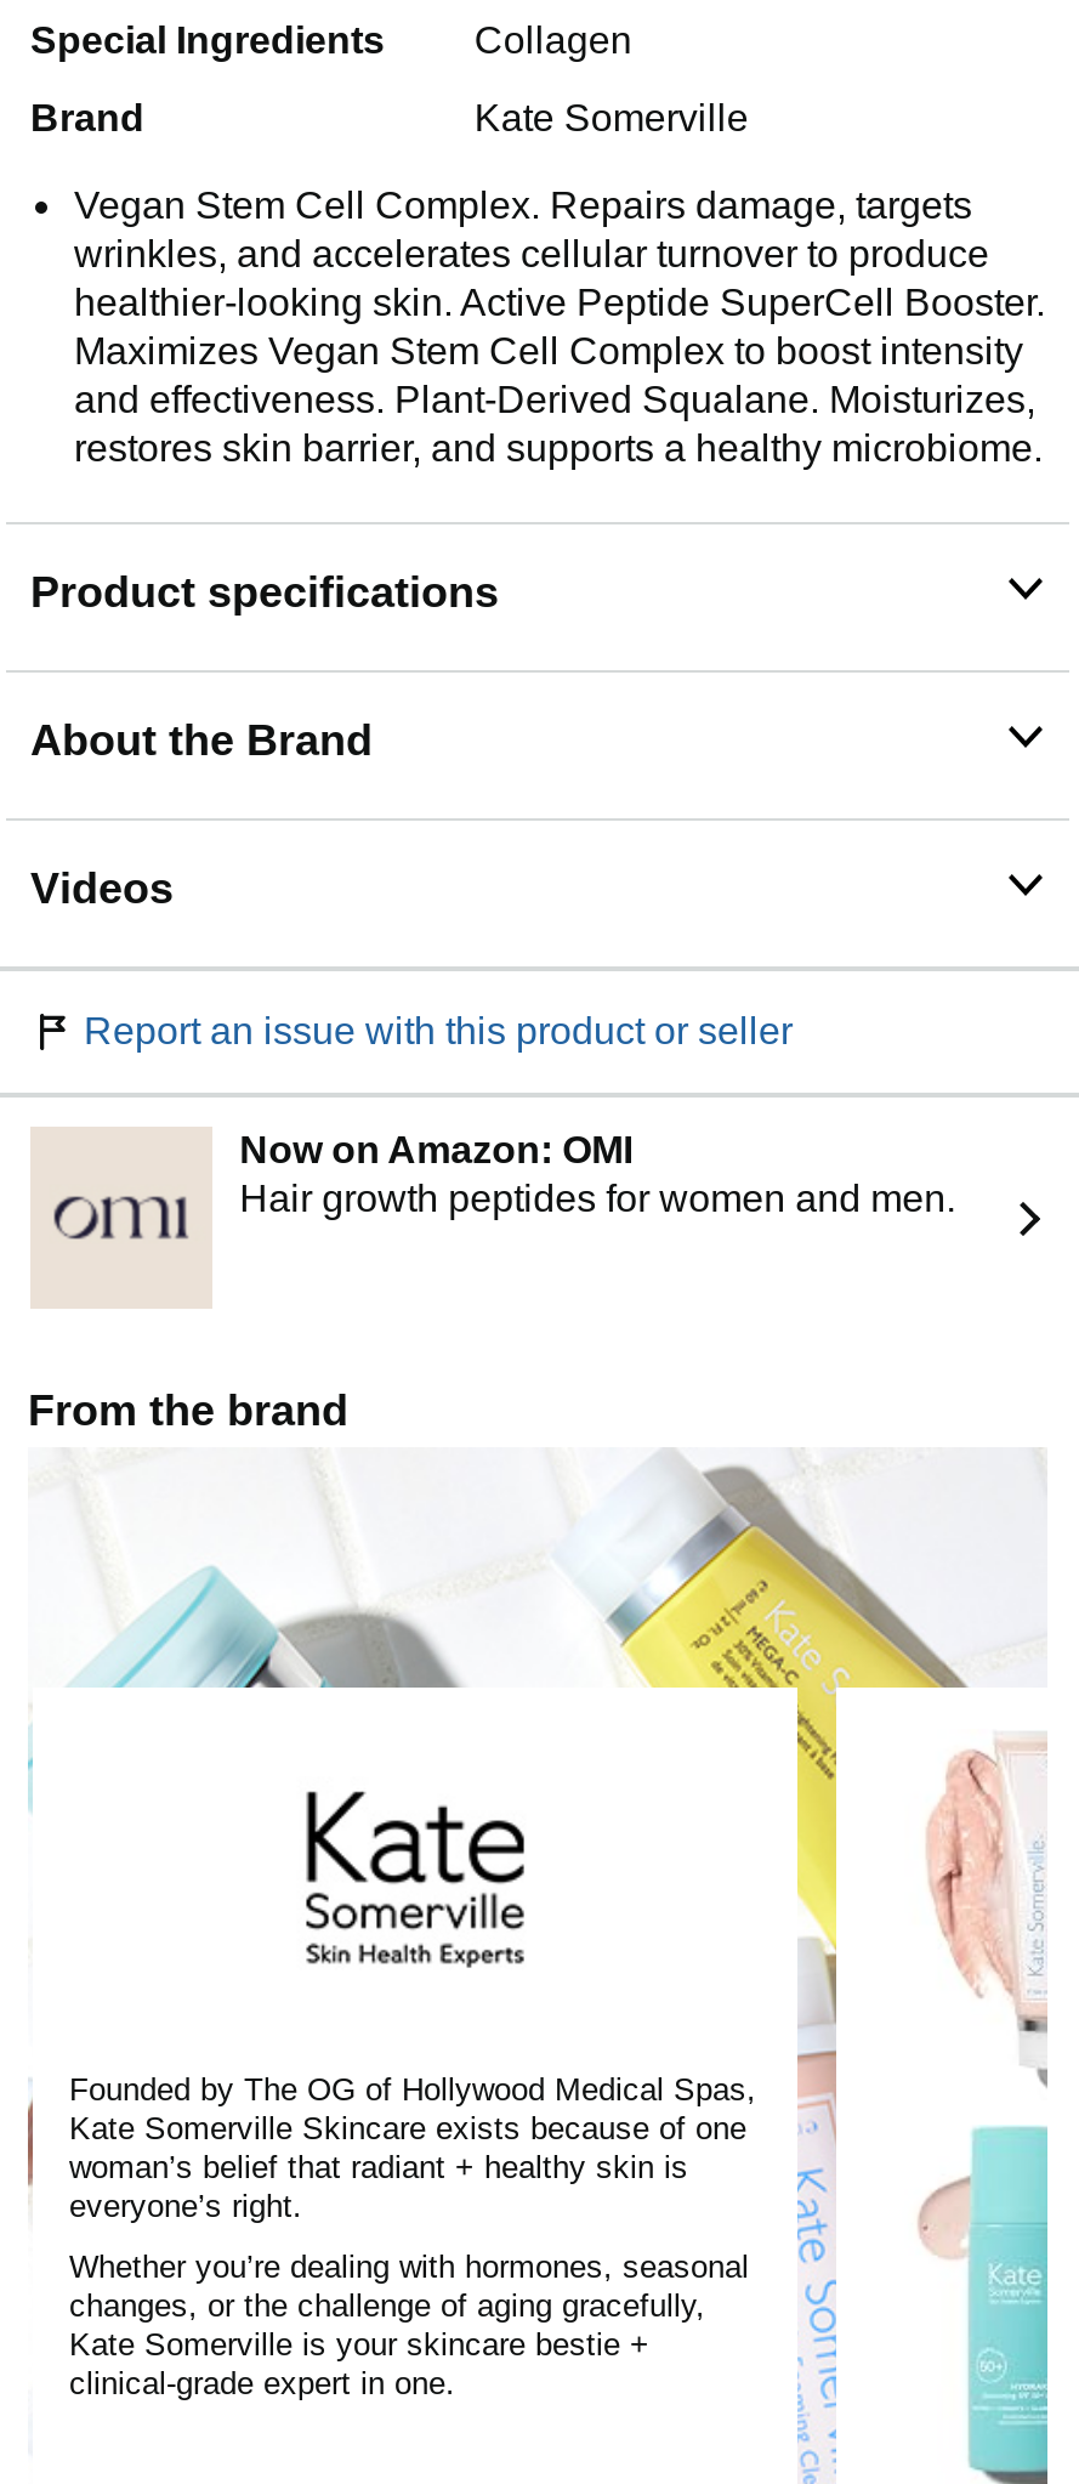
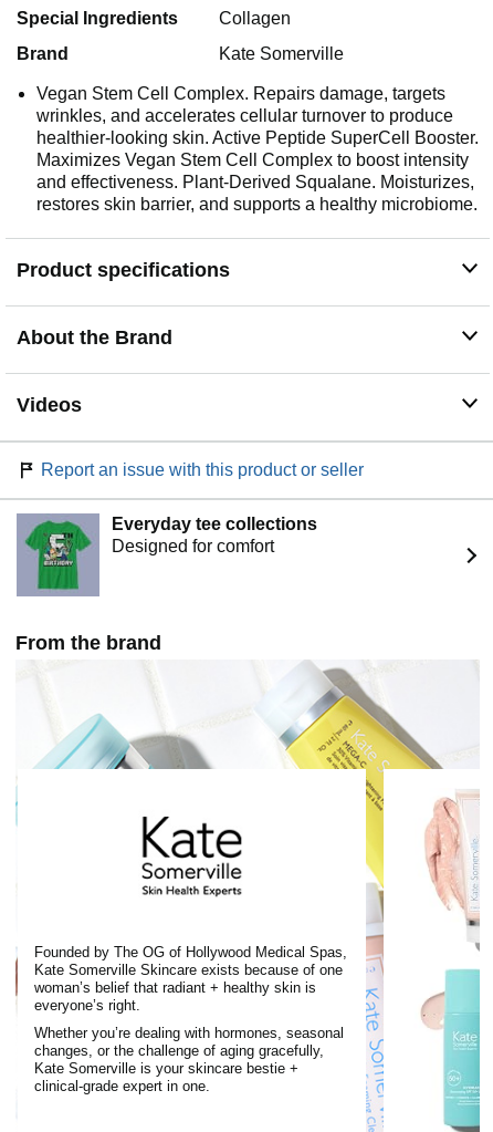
- [image]
- Now on Amazon: OMI
- Hair growth peptides for women and men.
+ [image]
+ Everyday tee collections
+ Designed for comfort
